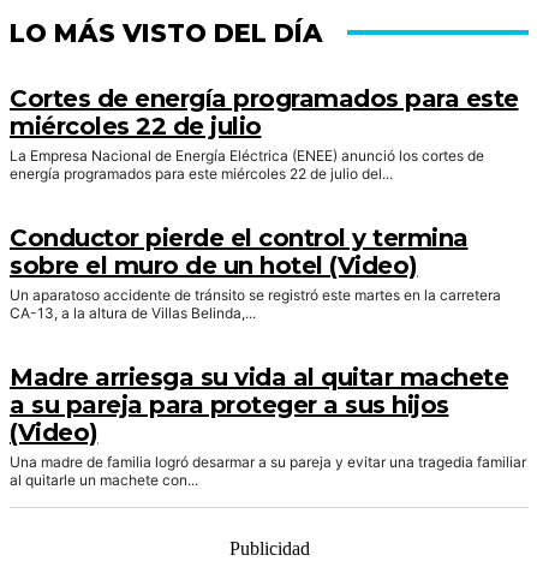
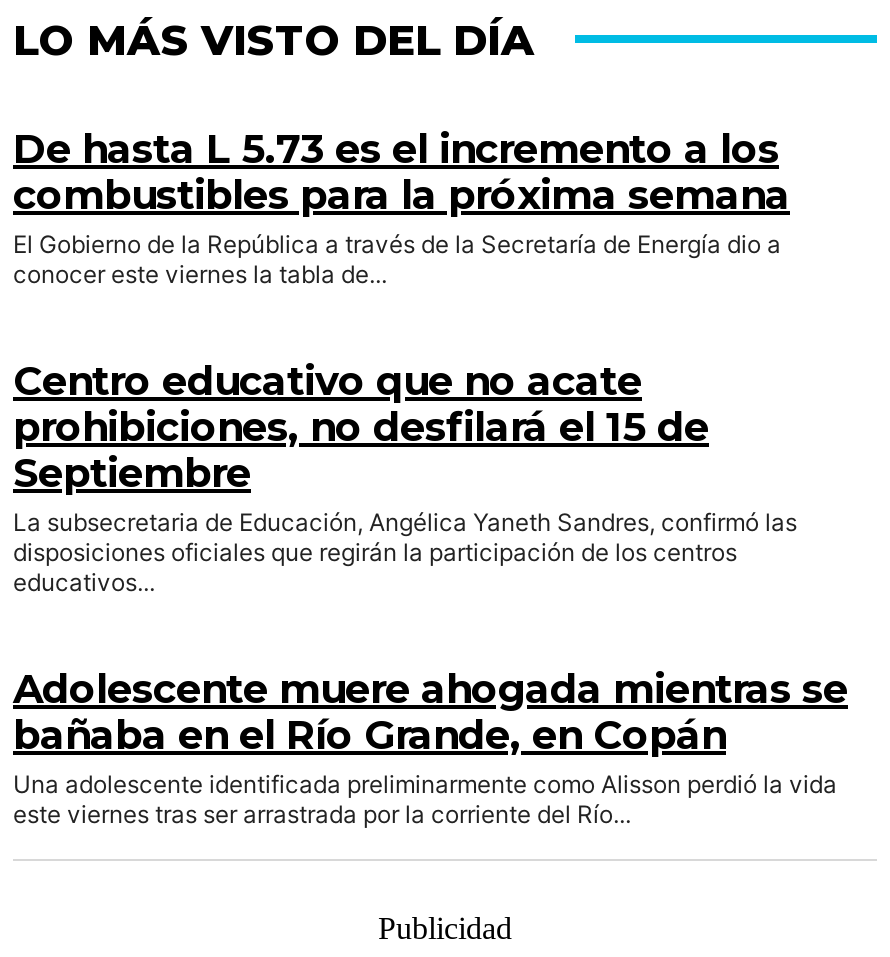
- Cortes de energía programados para este
- miércoles 22 de julio
- La Empresa Nacional de Energía Eléctrica (ENEE) anunció los cortes de
- energía programados para este miércoles 22 de julio del...
+ De hasta L 5.73 es el incremento a los
+ combustibles para la próxima semana
+ El Gobierno de la República a través de la Secretaría de Energía dio a
+ conocer este viernes la tabla de...

- Conductor pierde el control y termina
- sobre el muro de un hotel (Video)
- Un aparatoso accidente de tránsito se registró este martes en la carretera
- CA-13, a la altura de Villas Belinda,...
+ Centro educativo que no acate
+ prohibiciones, no desfilará el 15 de
+ Septiembre
+ La subsecretaria de Educación, Angélica Yaneth Sandres, confirmó las
+ disposiciones oficiales que regirán la participación de los centros
+ educativos...

- Madre arriesga su vida al quitar machete
- a su pareja para proteger a sus hijos
- (Video)
- Una madre de familia logró desarmar a su pareja y evitar una tragedia familiar
- al quitarle un machete con...
+ Adolescente muere ahogada mientras se
+ bañaba en el Río Grande, en Copán
+ Una adolescente identificada preliminarmente como Alisson perdió la vida
+ este viernes tras ser arrastrada por la corriente del Río...
